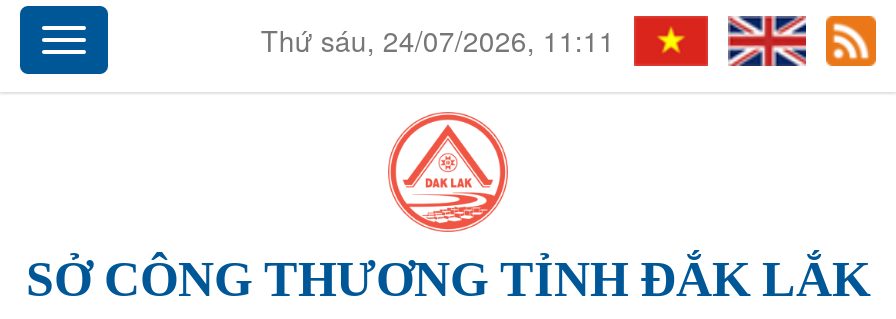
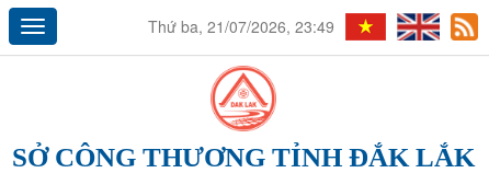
- Thứ sáu, 24/07/2026, 11:11
+ Thứ ba, 21/07/2026, 23:49
